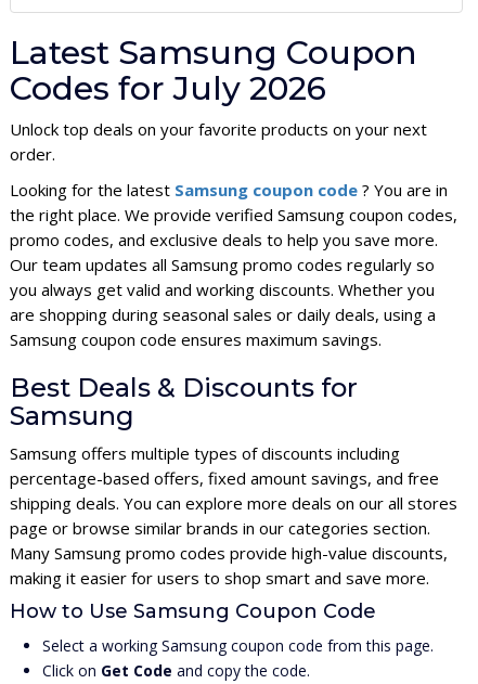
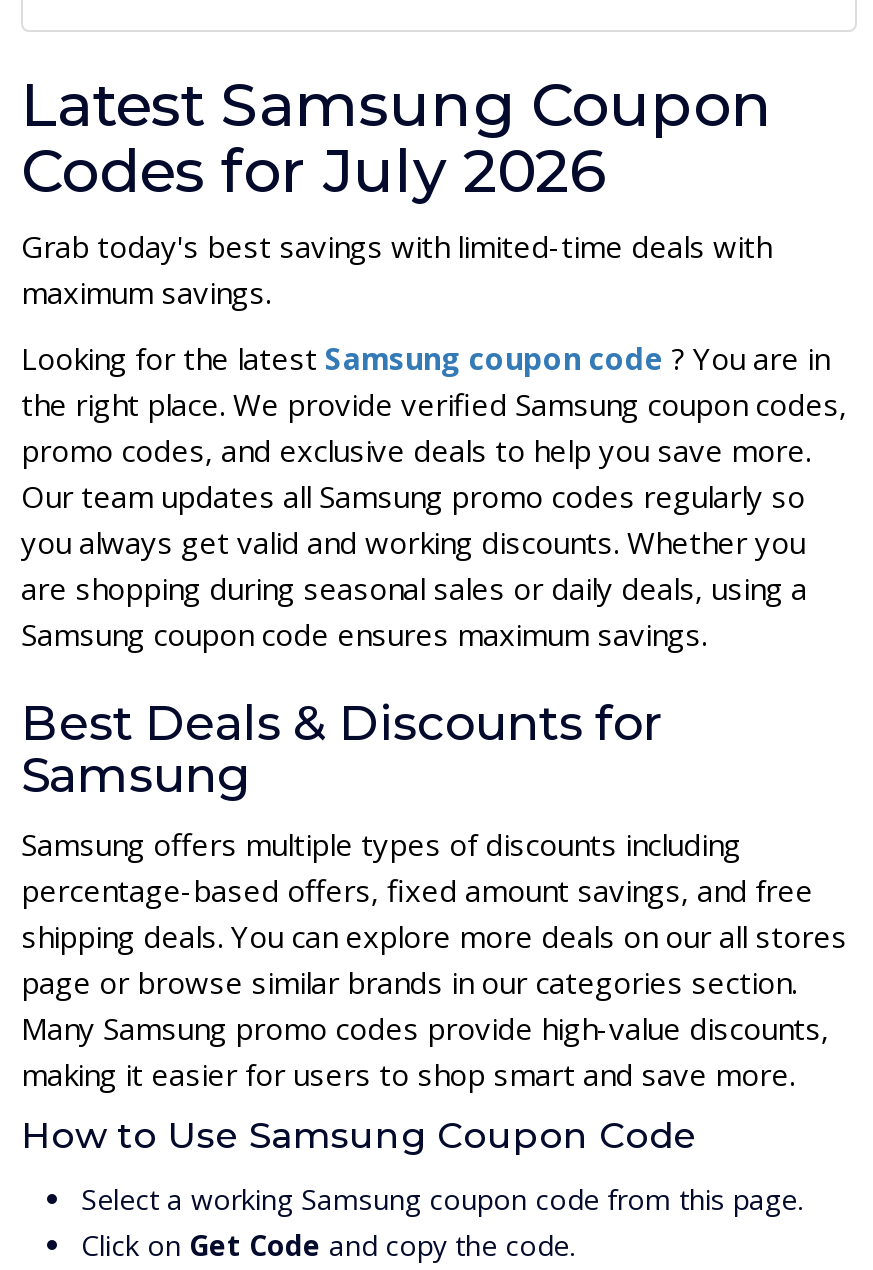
- Unlock top deals on your favorite products on your next
- order.
+ Grab today's best savings with limited-time deals with
+ maximum savings.
